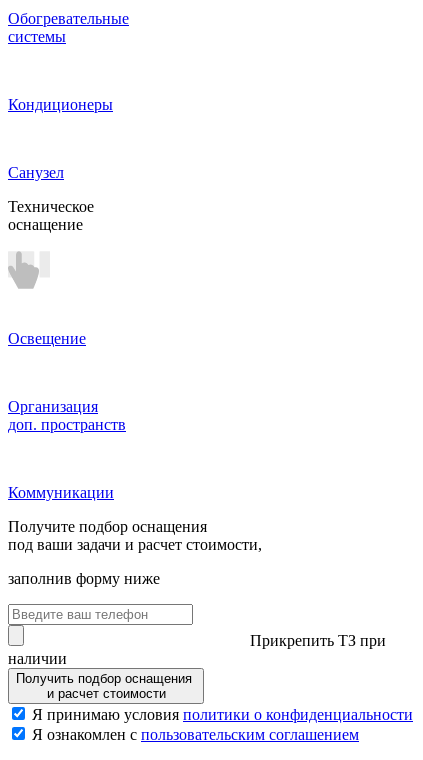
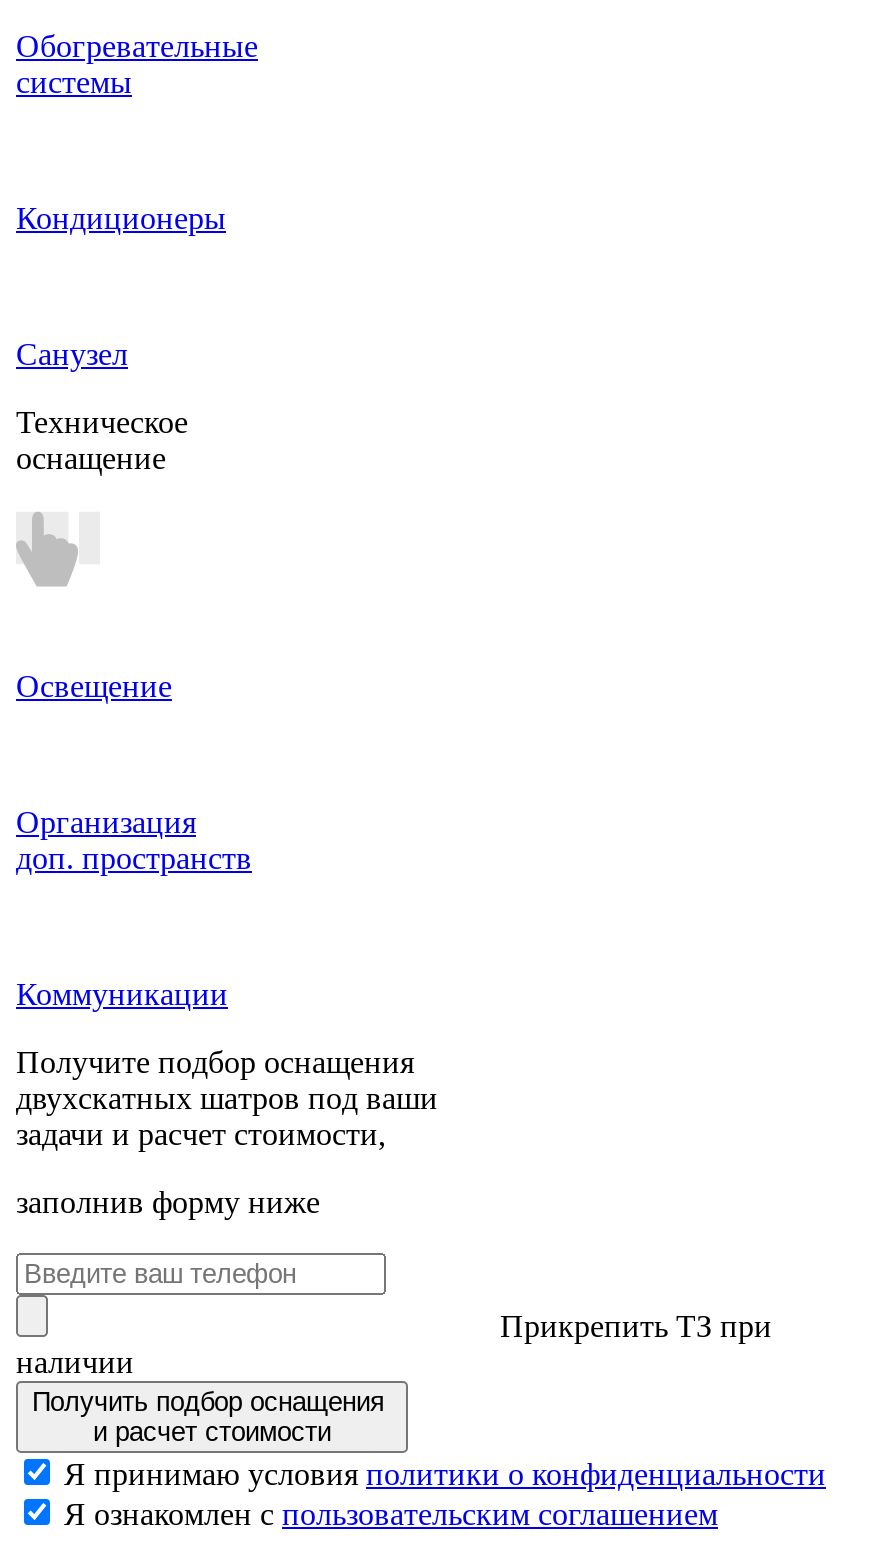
- под ваши задачи и расчет стоимости,
+ двухскатных шатров под ваши
+ задачи и расчет стоимости,
